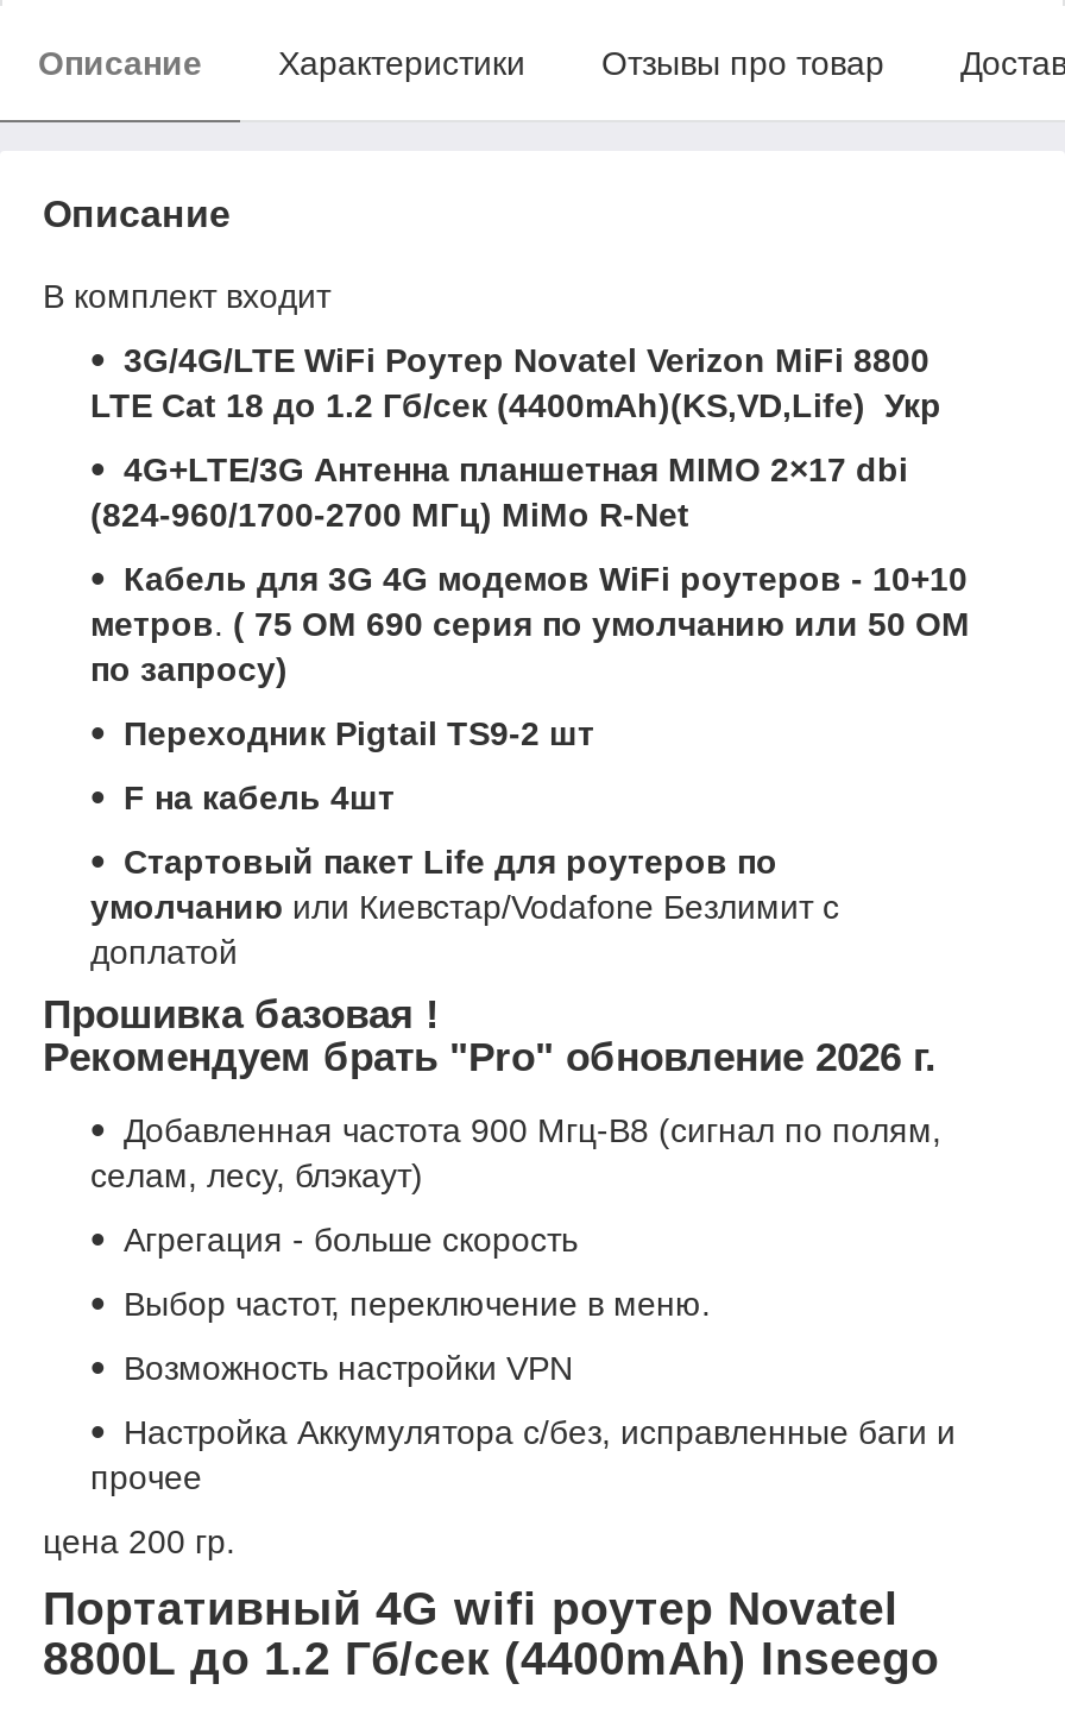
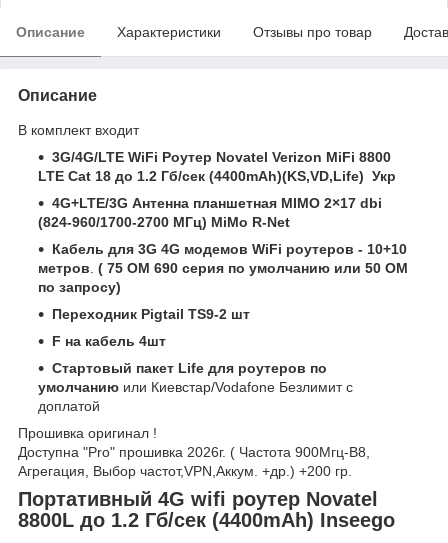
- Прошивка базовая !
- Рекомендуем брать "Pro" обновление 2026 г.
- Добавленная частота 900 Мгц-B8 (сигнал по полям,
- селам, лесу, блэкаут)
- Агрегация - больше скорость
- Выбор частот, переключение в меню.
- Возможность настройки VPN
- Настройка Аккумулятора с/без, исправленные баги и
- прочее
- цена 200 гр.
+ Прошивка оригинал !
+ Доступна "Pro" прошивка 2026г. ( Частота 900Мгц-B8,
+ Агрегация, Выбор частот,VPN,Аккум. +др.) +200 гр.
